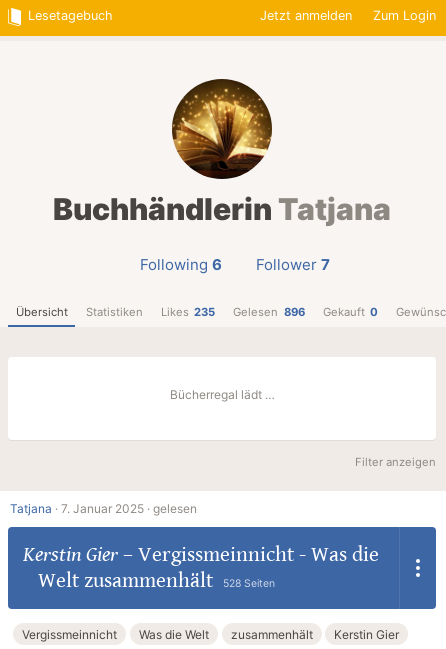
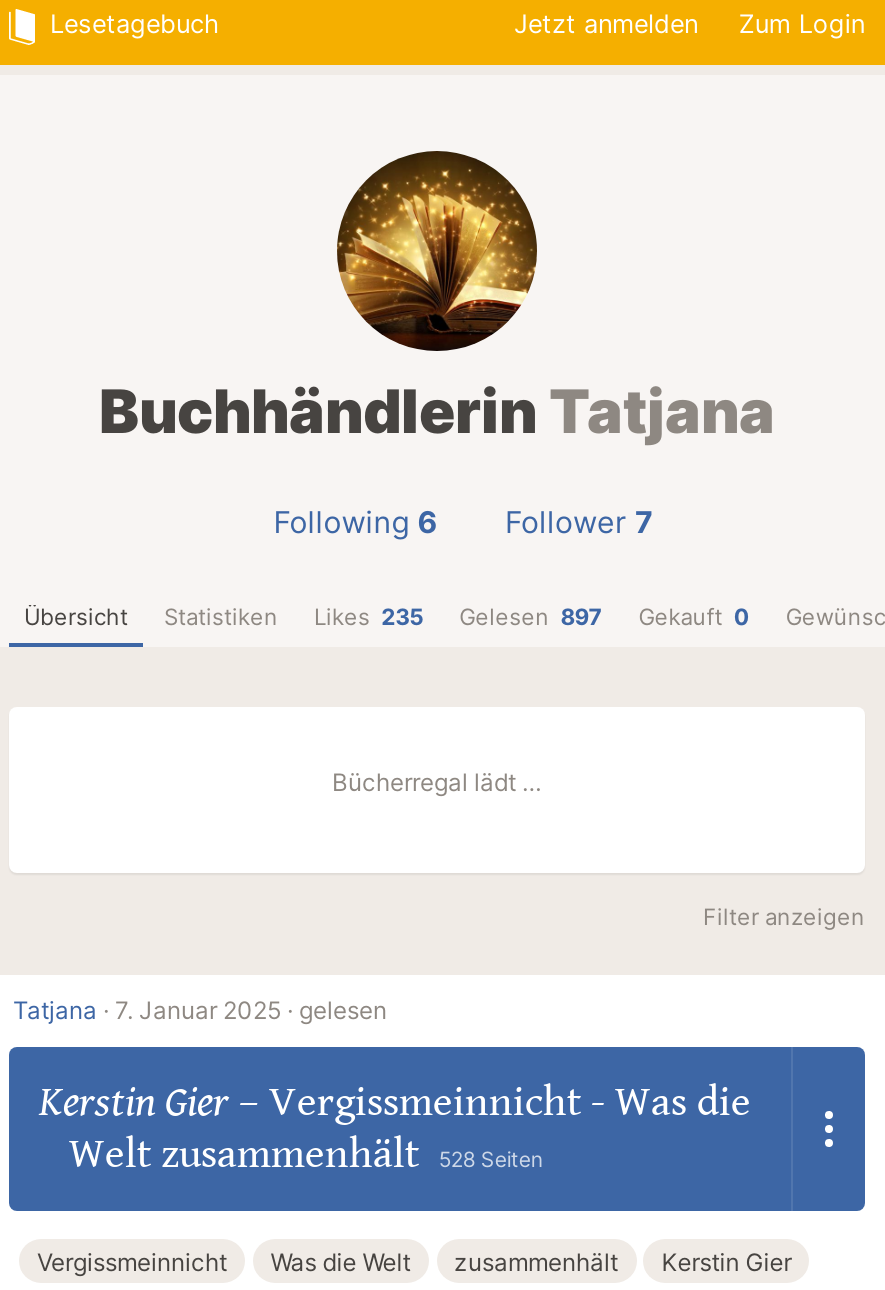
- Gelesen 896
+ Gelesen 897
